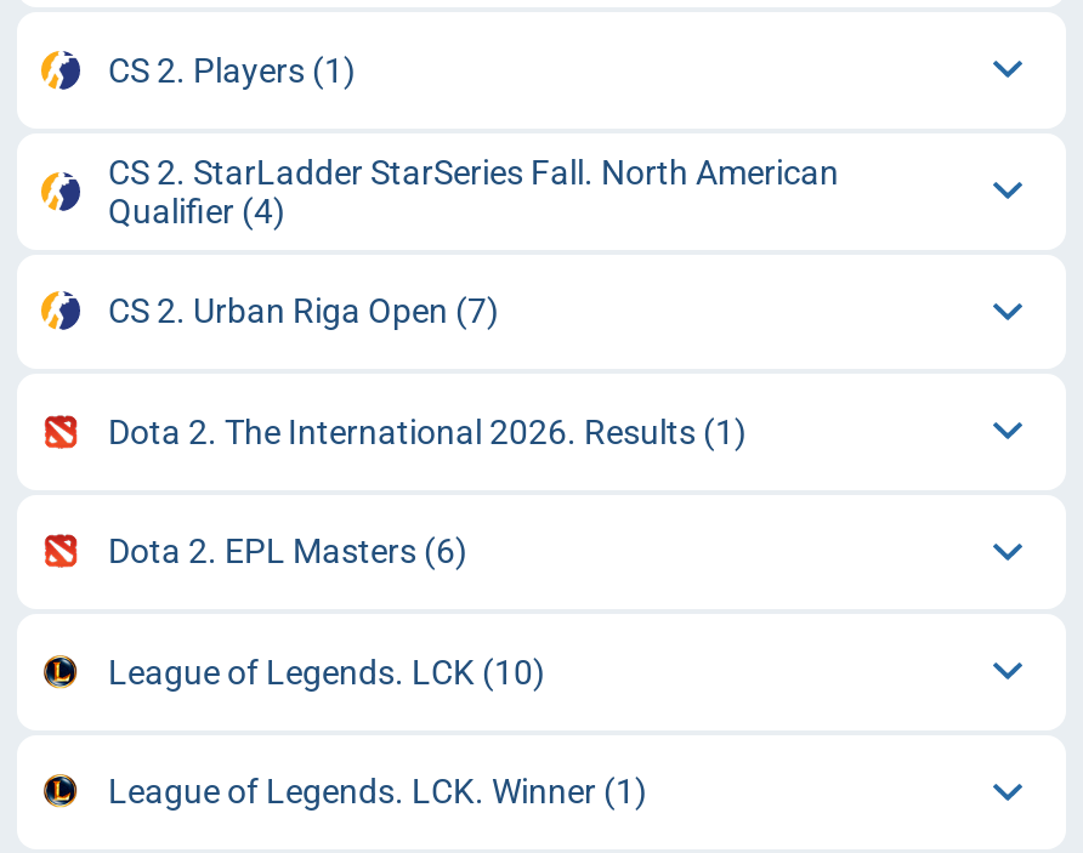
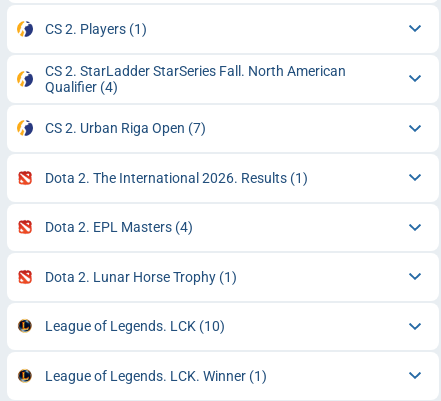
- Dota 2. EPL Masters (6)
+ Dota 2. EPL Masters (4)
+ Dota 2. Lunar Horse Trophy (1)
